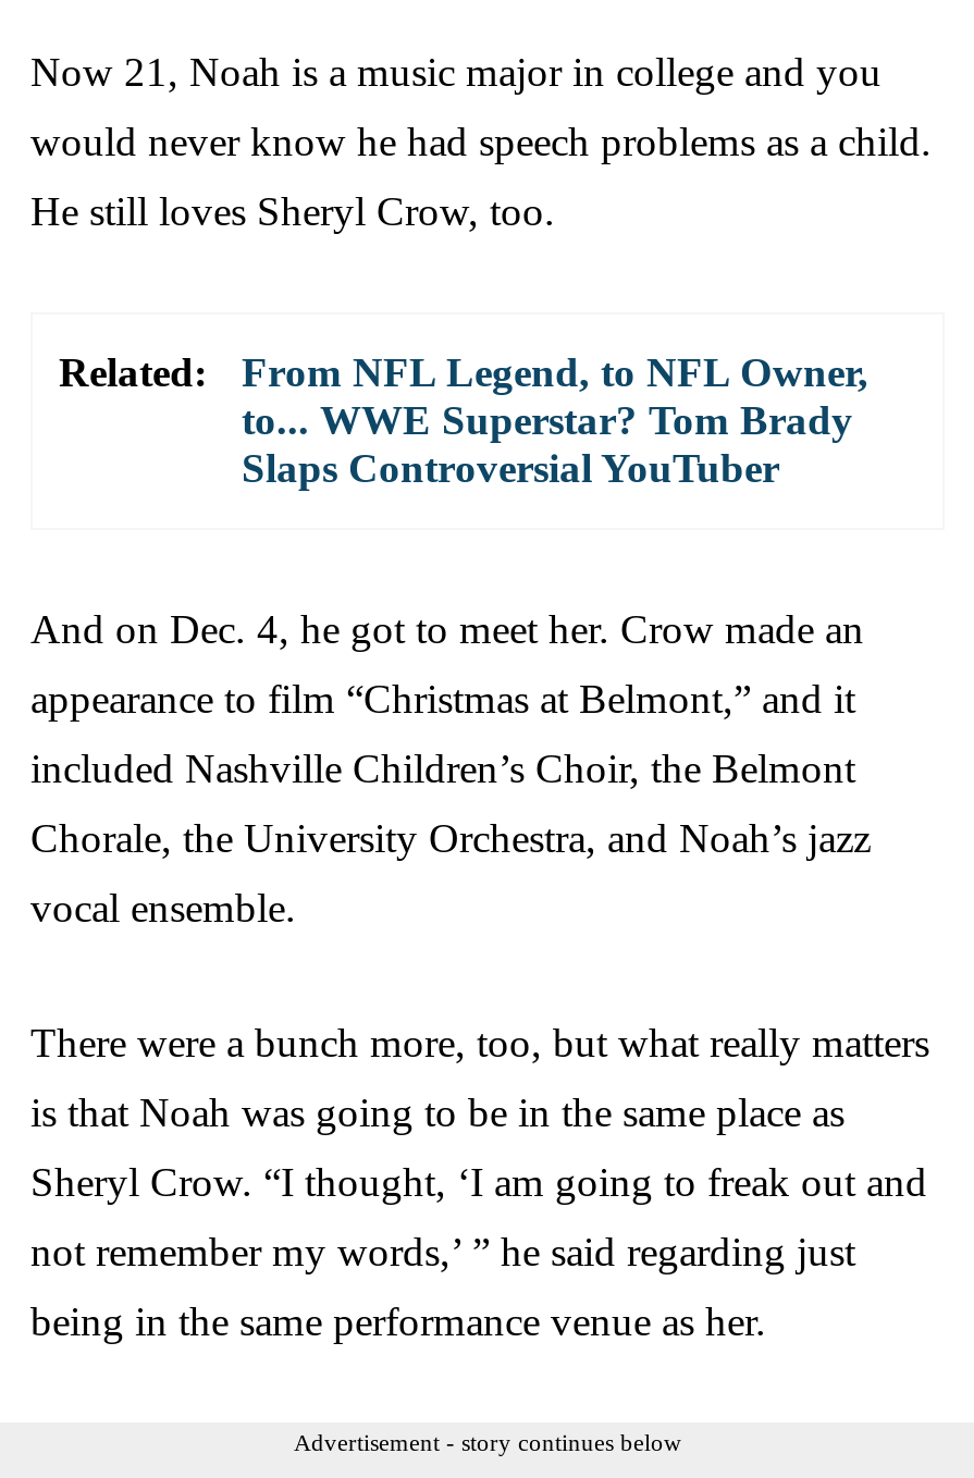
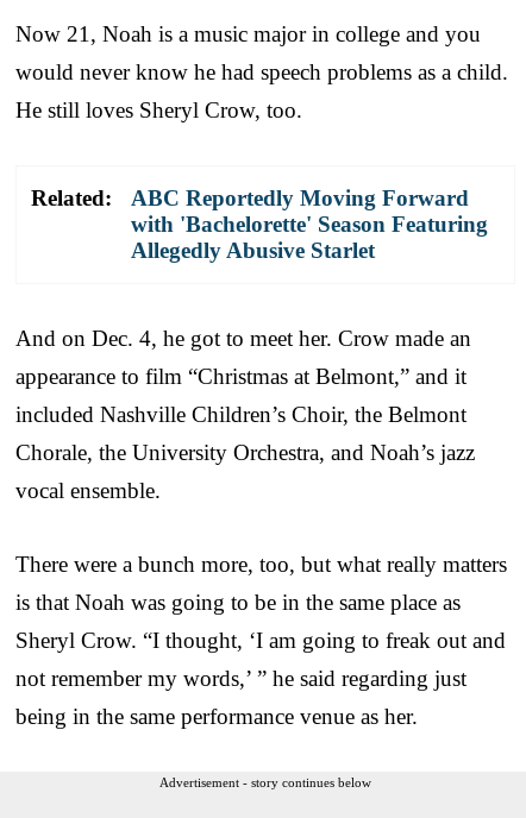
- From NFL Legend, to NFL Owner,
- to... WWE Superstar? Tom Brady
- Slaps Controversial YouTuber
+ ABC Reportedly Moving Forward
+ with 'Bachelorette' Season Featuring
+ Allegedly Abusive Starlet
